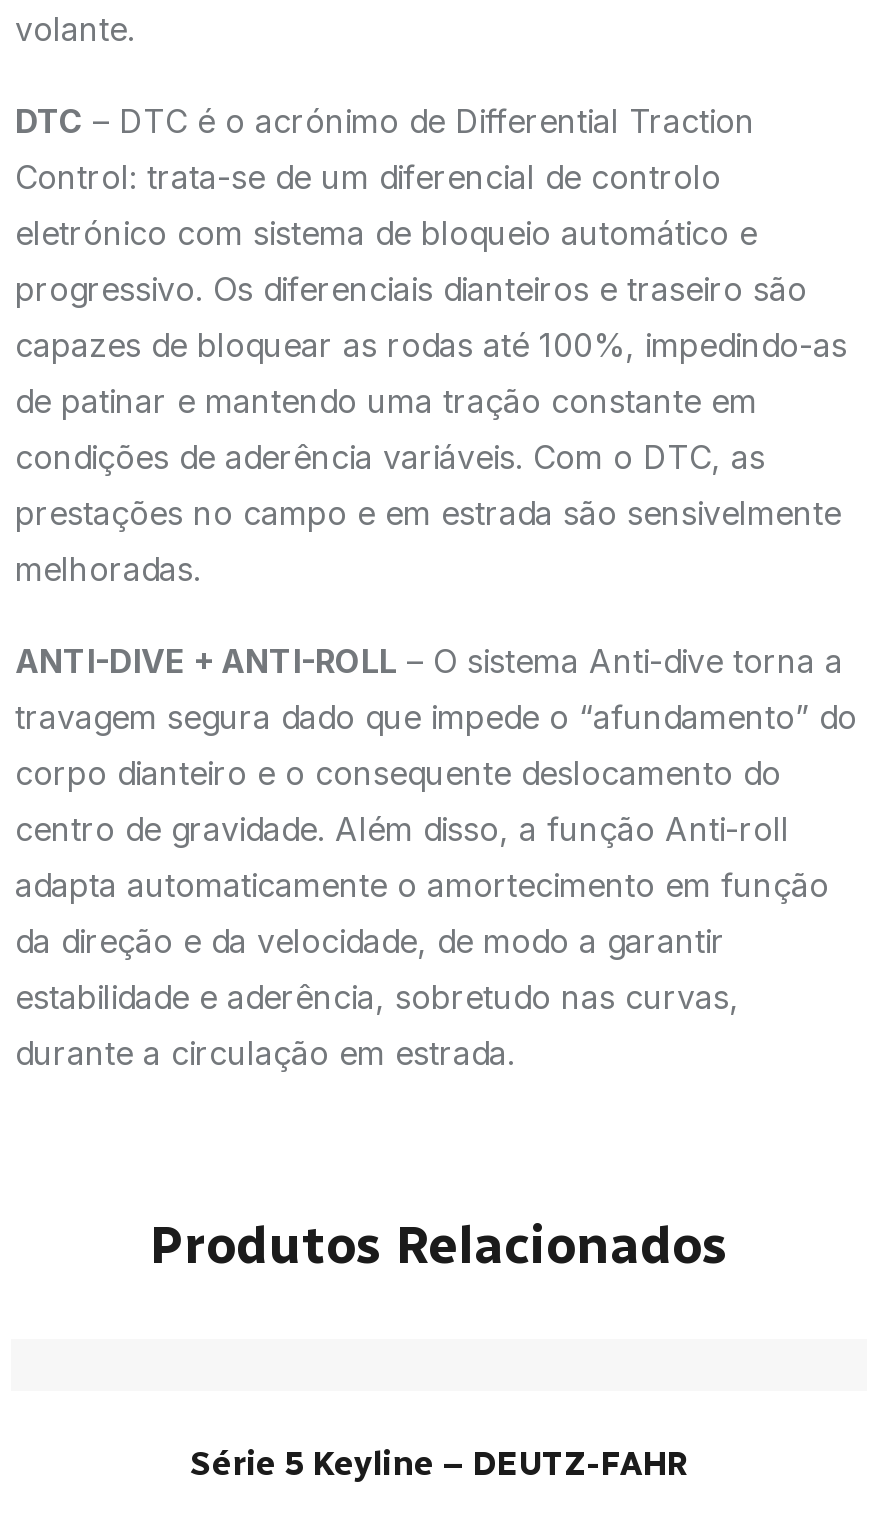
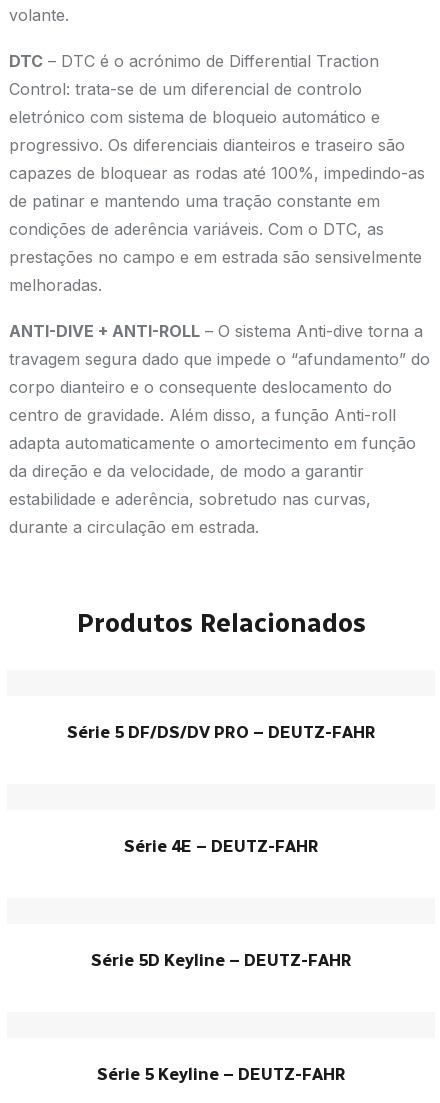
+ Série 5 DF/DS/DV PRO – DEUTZ-FAHR

+ Série 5D Keyline – DEUTZ-FAHR

+ Série 4E – DEUTZ-FAHR
